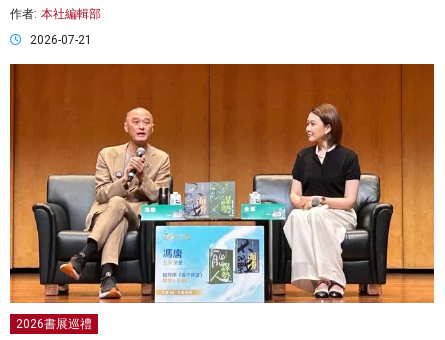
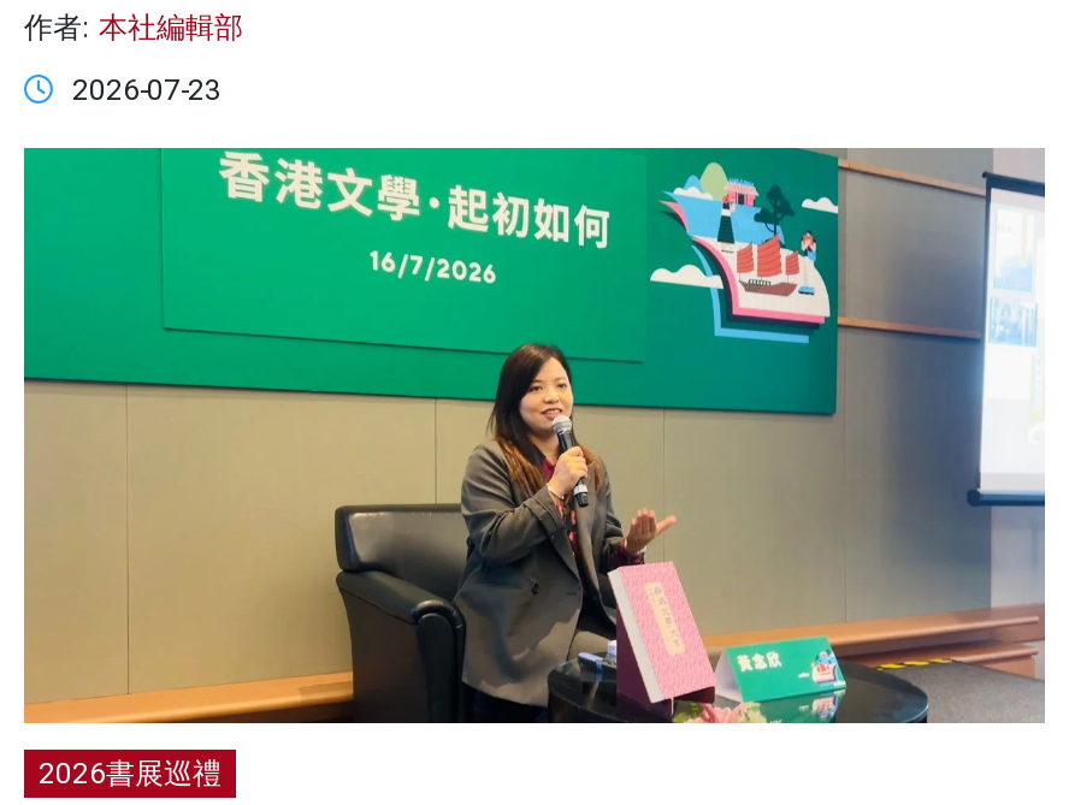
- 2026-07-21
+ 2026-07-23

- [image]
+ [image]
